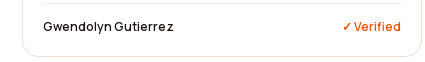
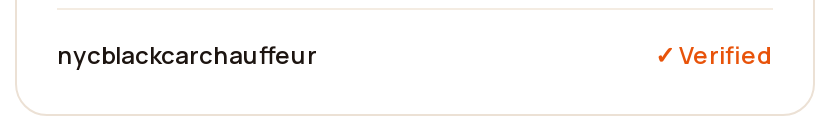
- Gwendolyn Gutierrez
+ nycblackcarchauffeur
